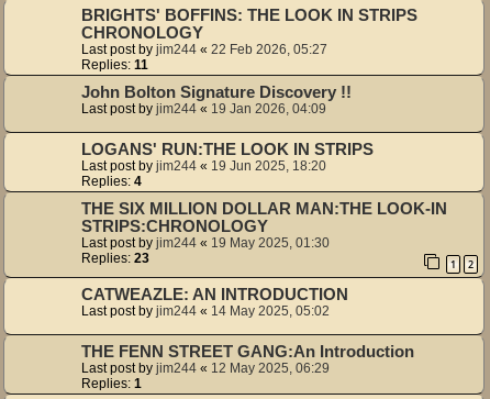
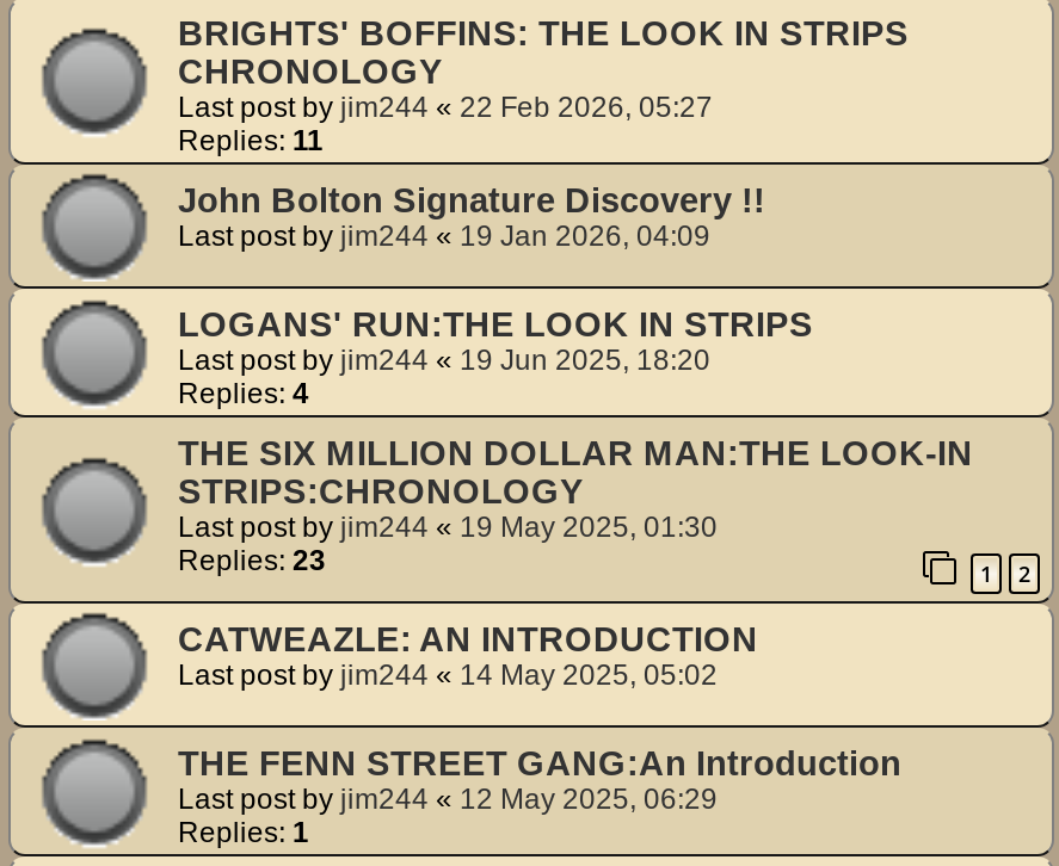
+ [image]

+ [image]

+ [image]

+ [image]

+ [image]

+ [image]
